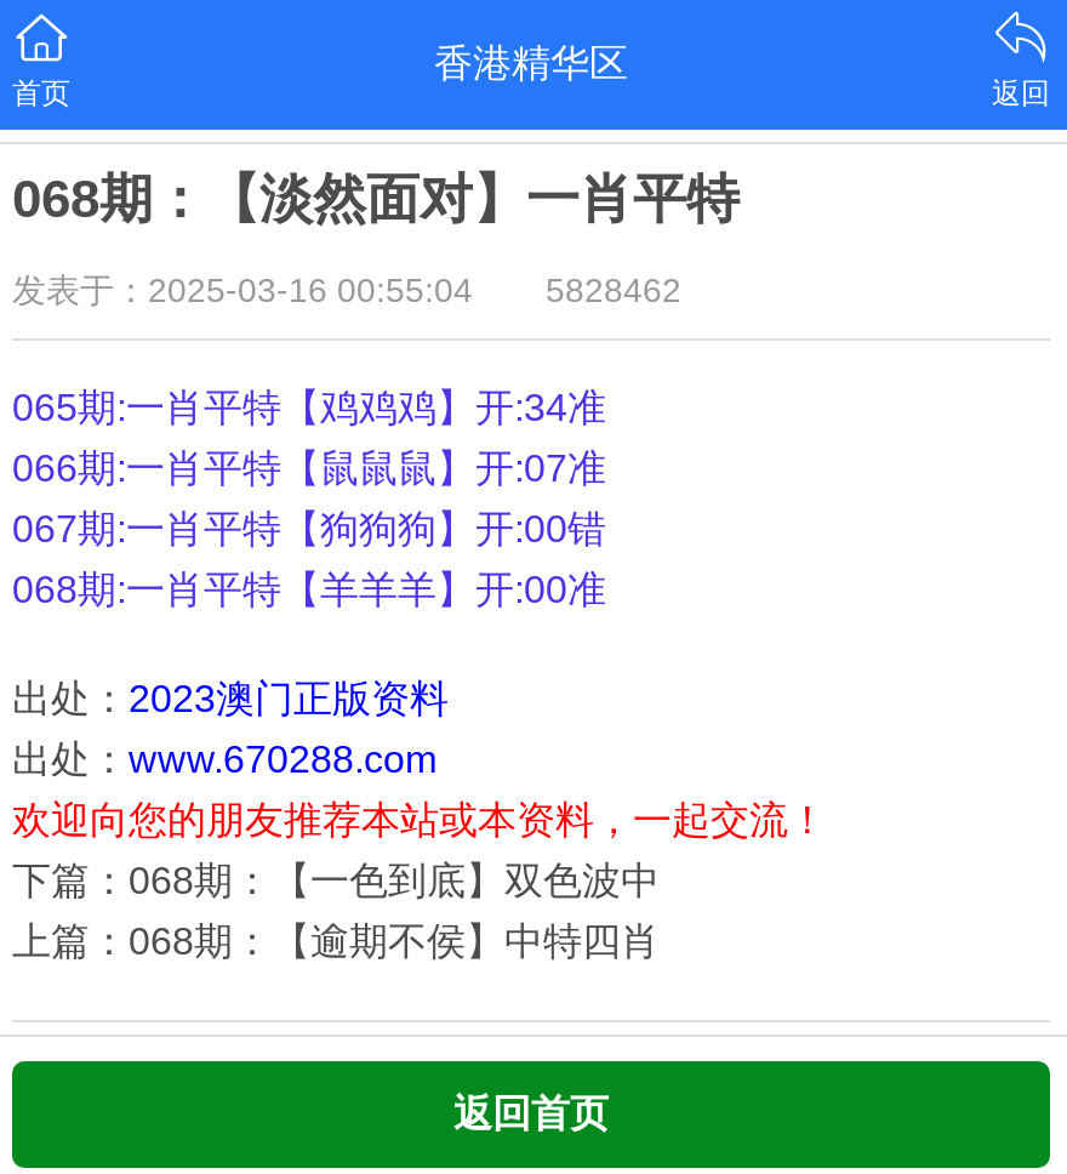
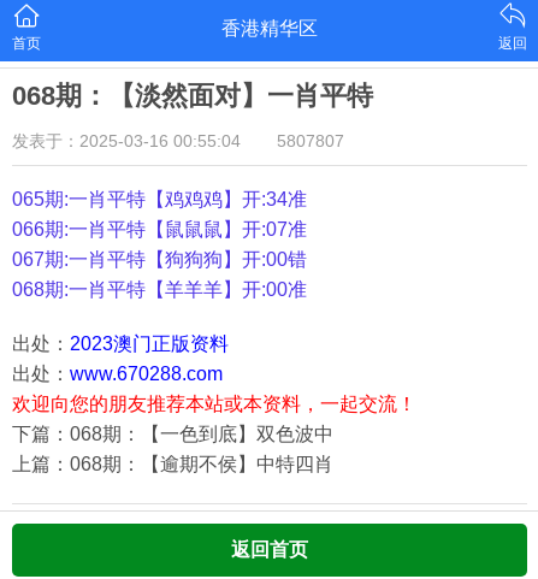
- 发表于：2025-03-16 00:55:04 5828462
+ 发表于：2025-03-16 00:55:04 5807807
